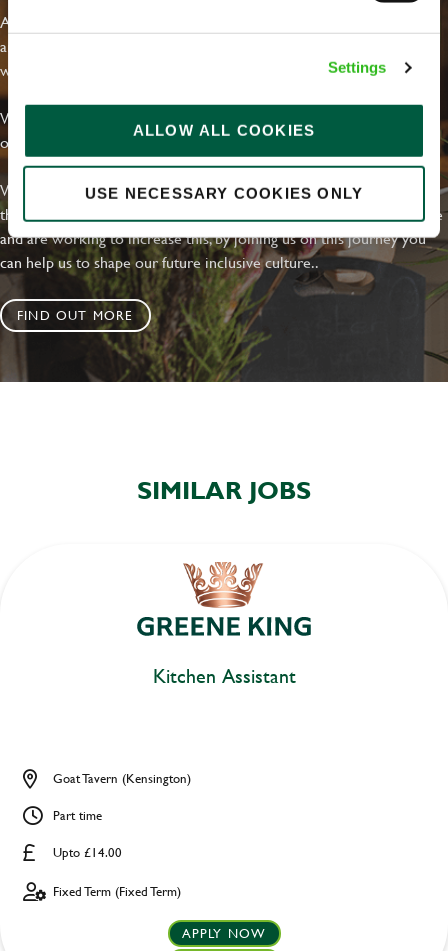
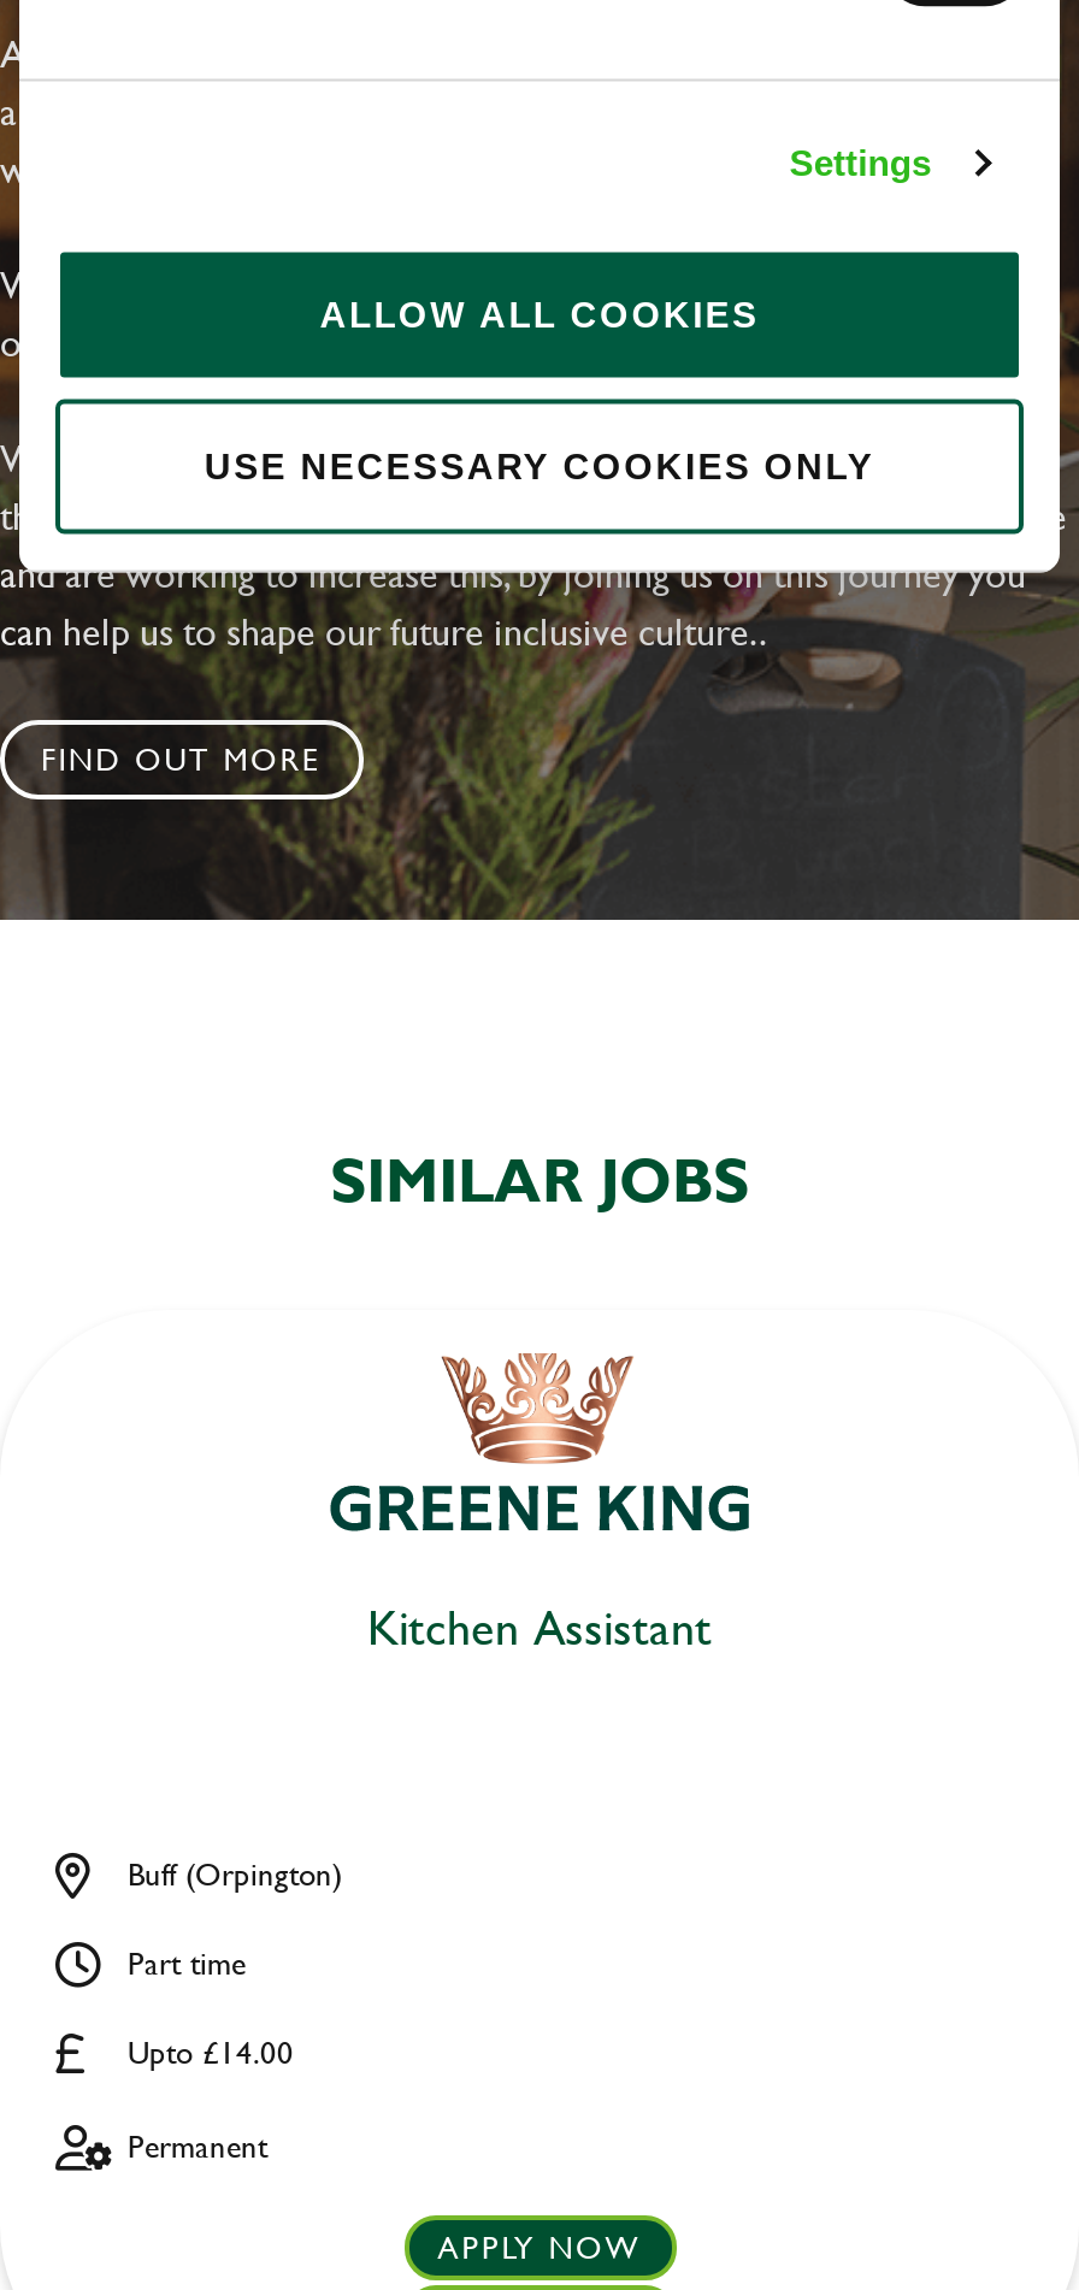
- Goat Tavern (Kensington)
+ Buff (Orpington)

- Fixed Term (Fixed Term)
+ Permanent
